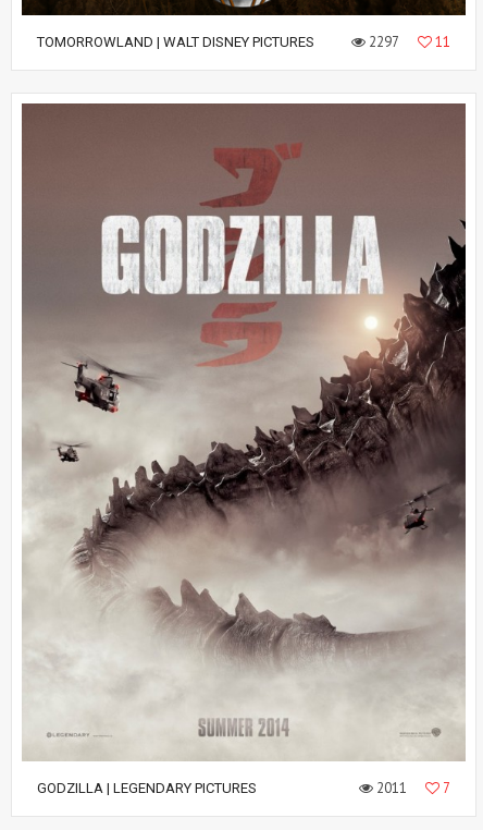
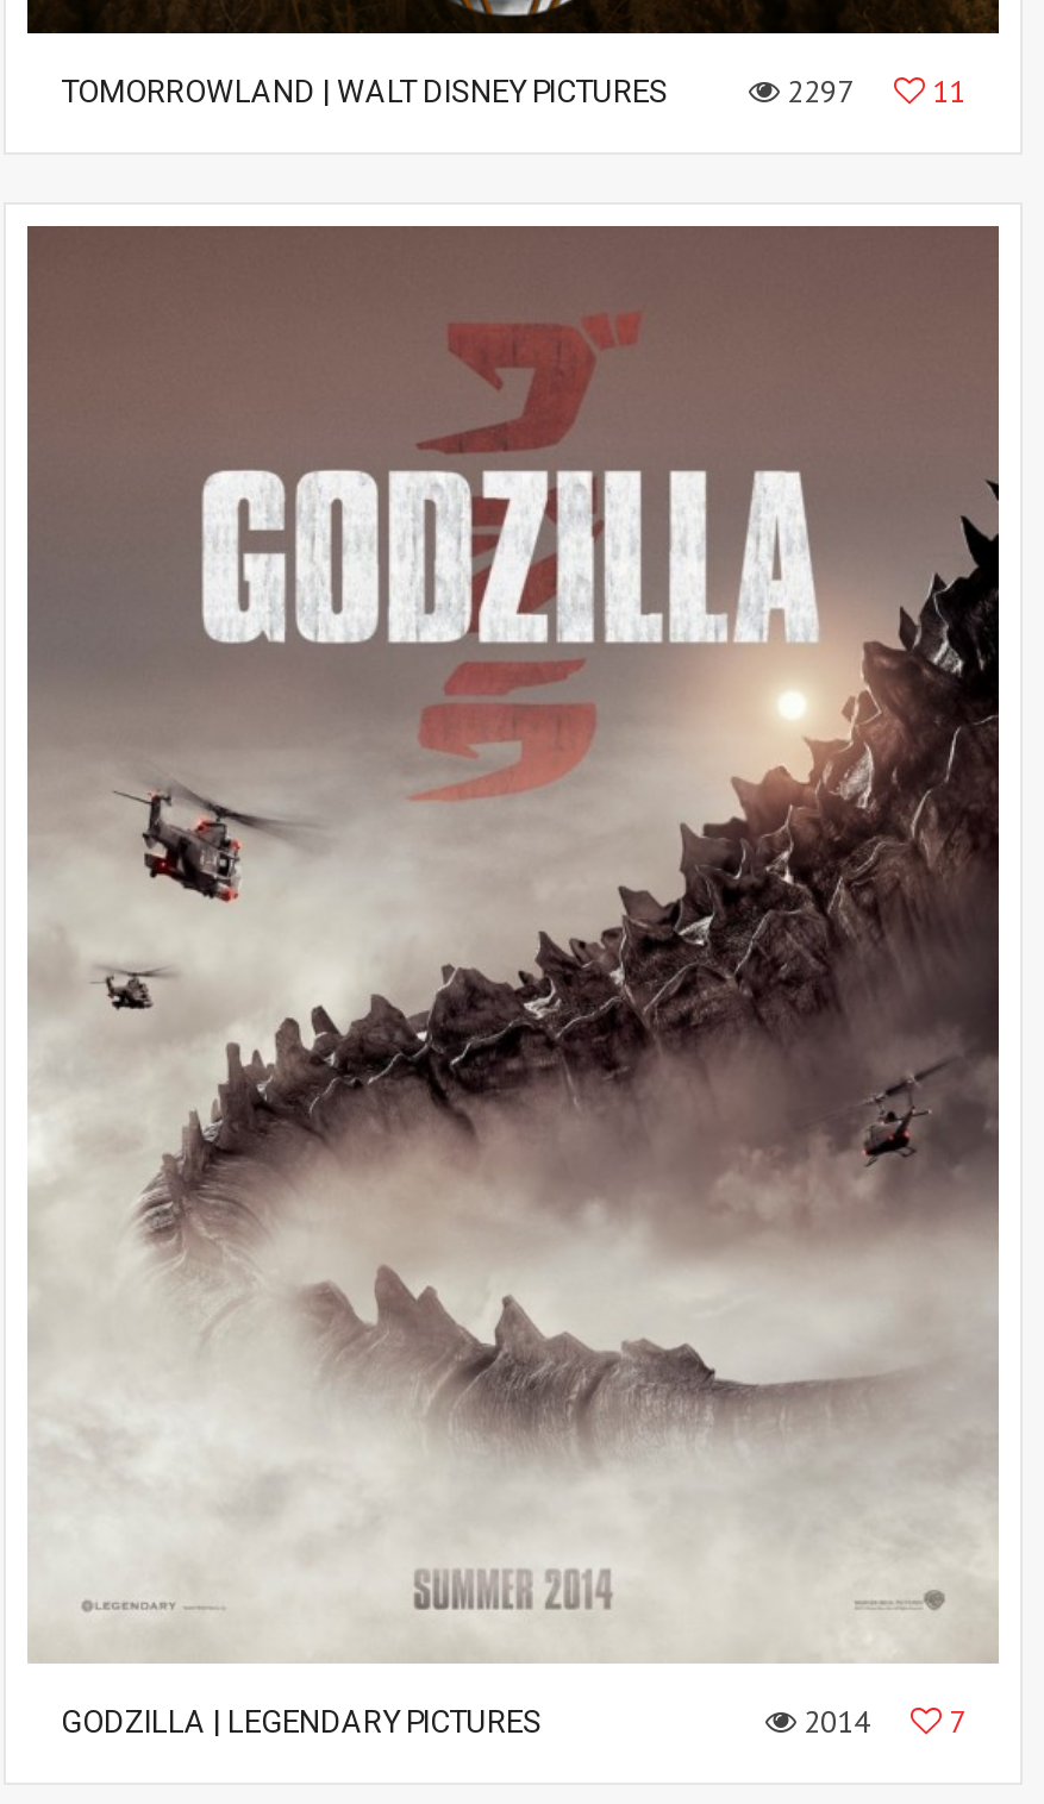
- 2011 7
+ 2014 7
